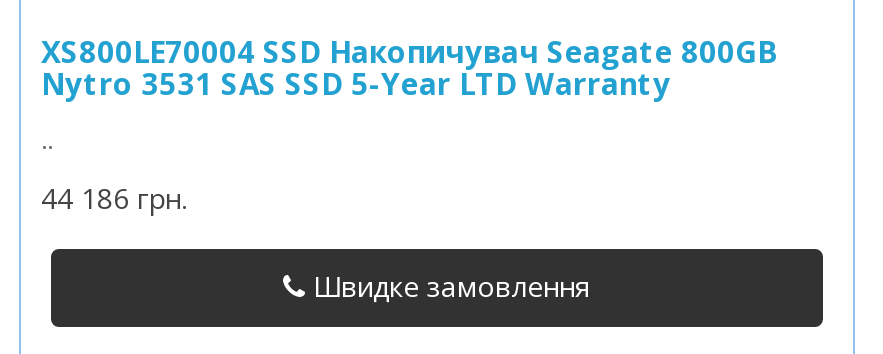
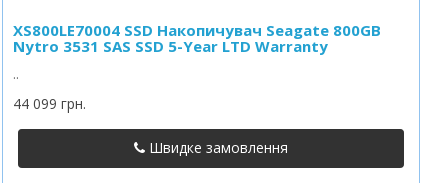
- 44 186 грн.
+ 44 099 грн.
